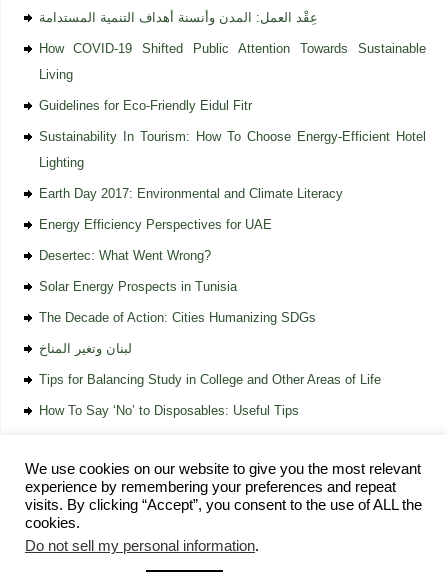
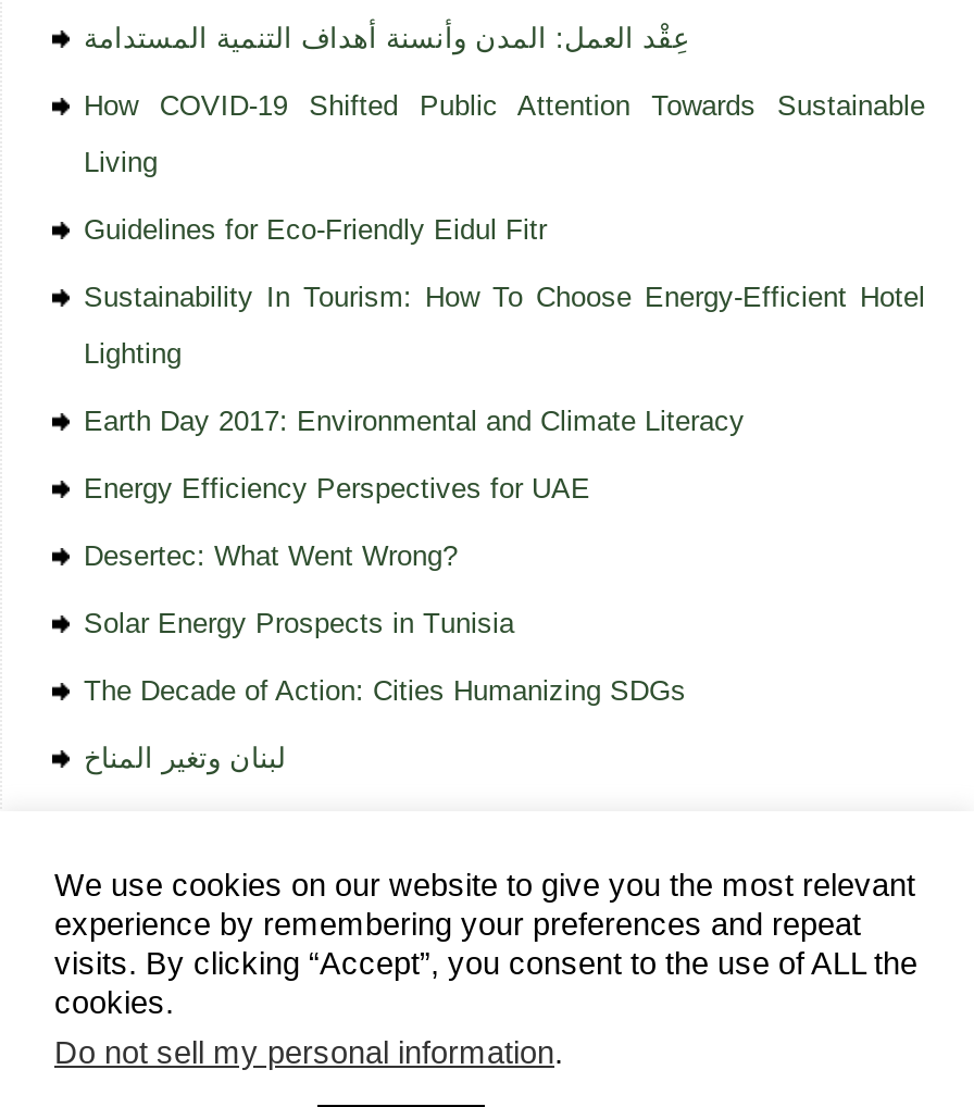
- Tips for Balancing Study in College and Other Areas of Life
- How To Say ‘No’ to Disposables: Useful Tips
